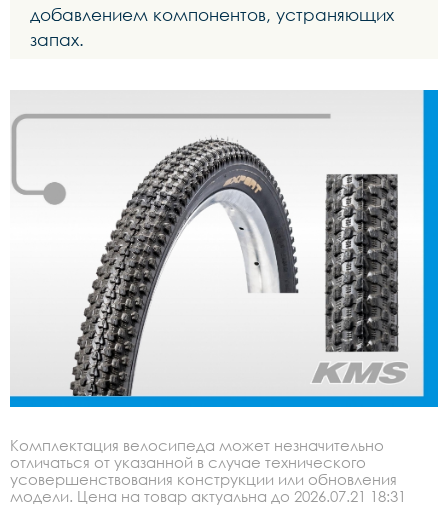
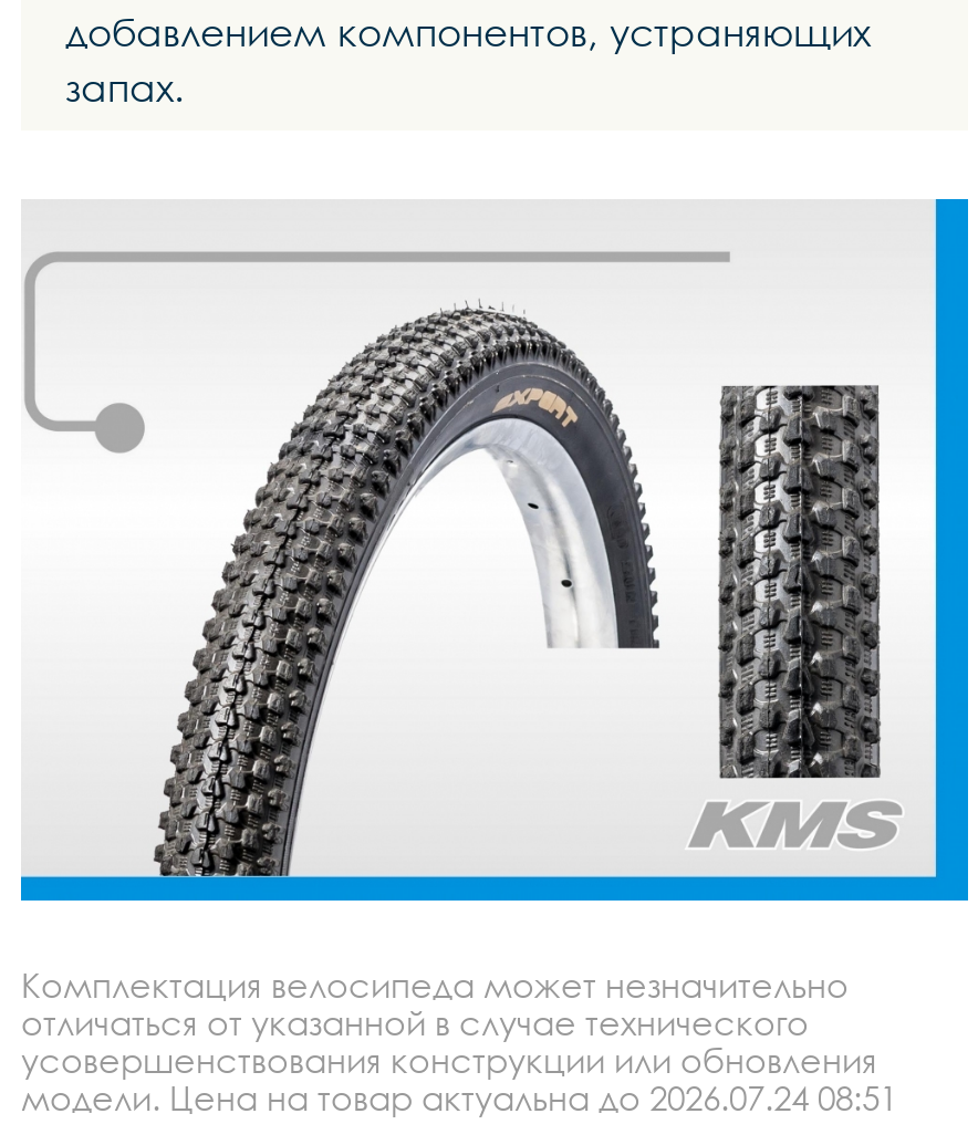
- модели. Цена на товар актуальна до 2026.07.21 18:31
+ модели. Цена на товар актуальна до 2026.07.24 08:51
